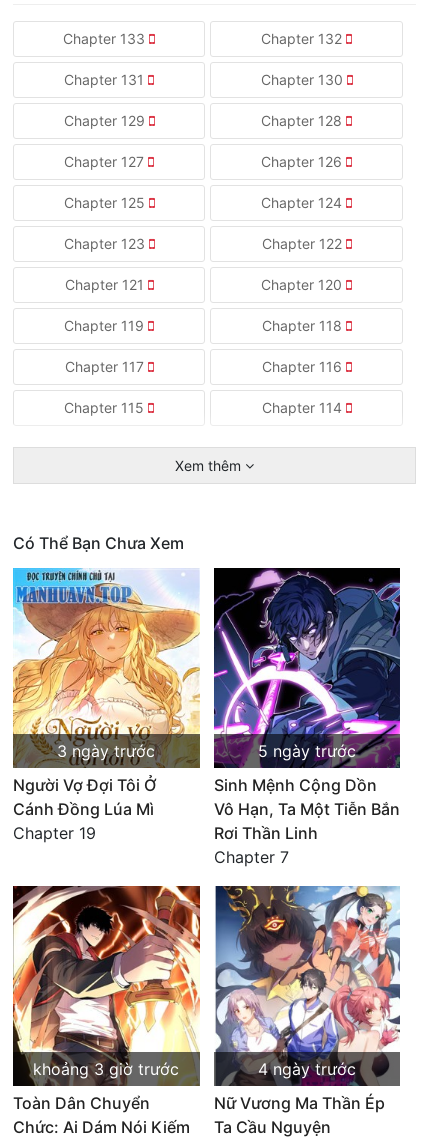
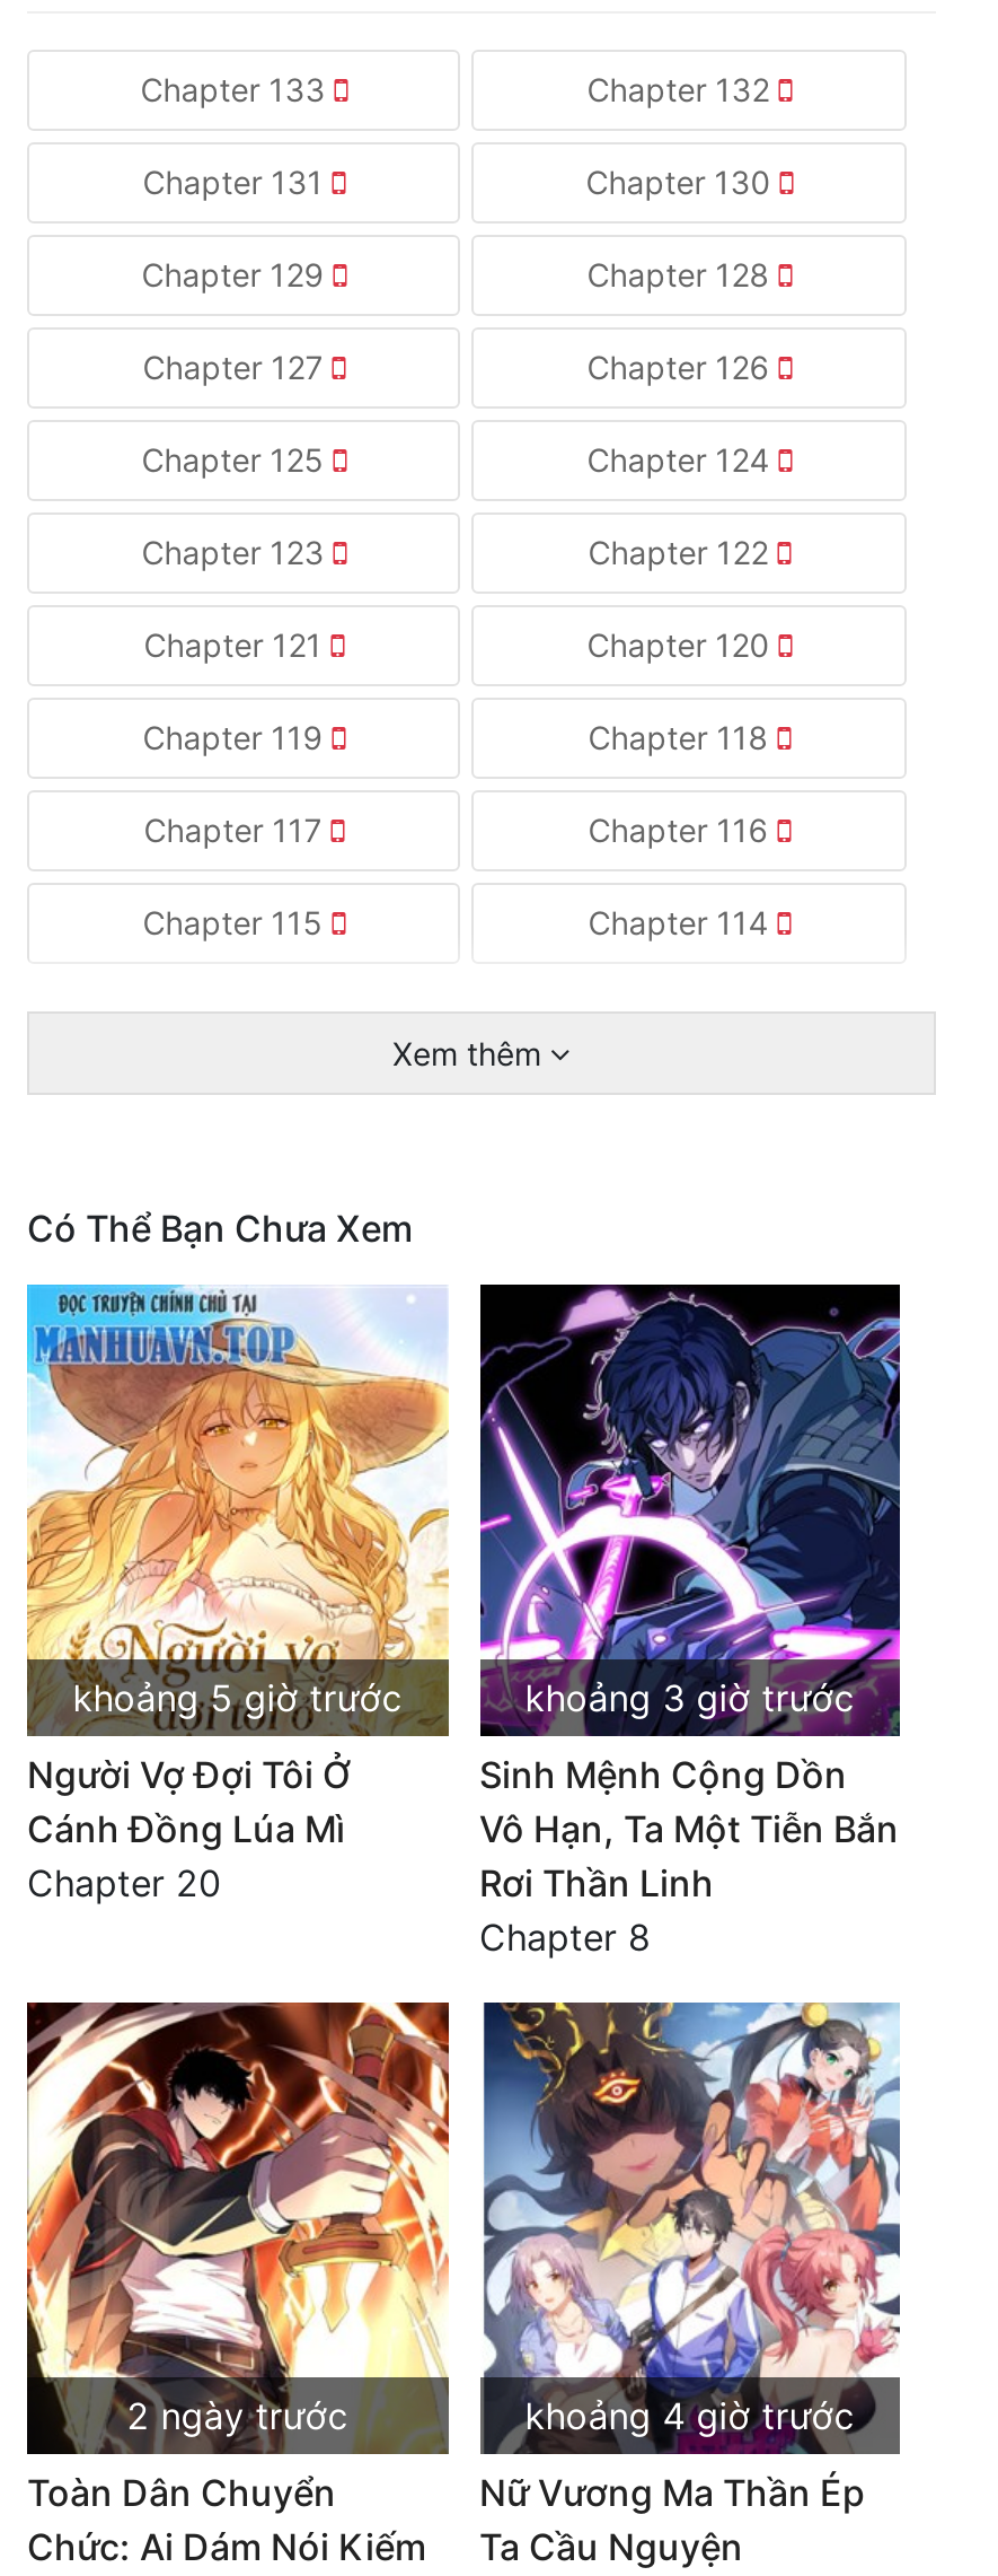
- 3 ngày trước
+ khoảng 5 giờ trước

- 5 ngày trước

- Chapter 19
+ Chapter 20

+ 2 ngày trước

- Chapter 7
+ Chapter 8

moved up: khoảng 3 giờ trước

- 4 ngày trước
+ khoảng 4 giờ trước
